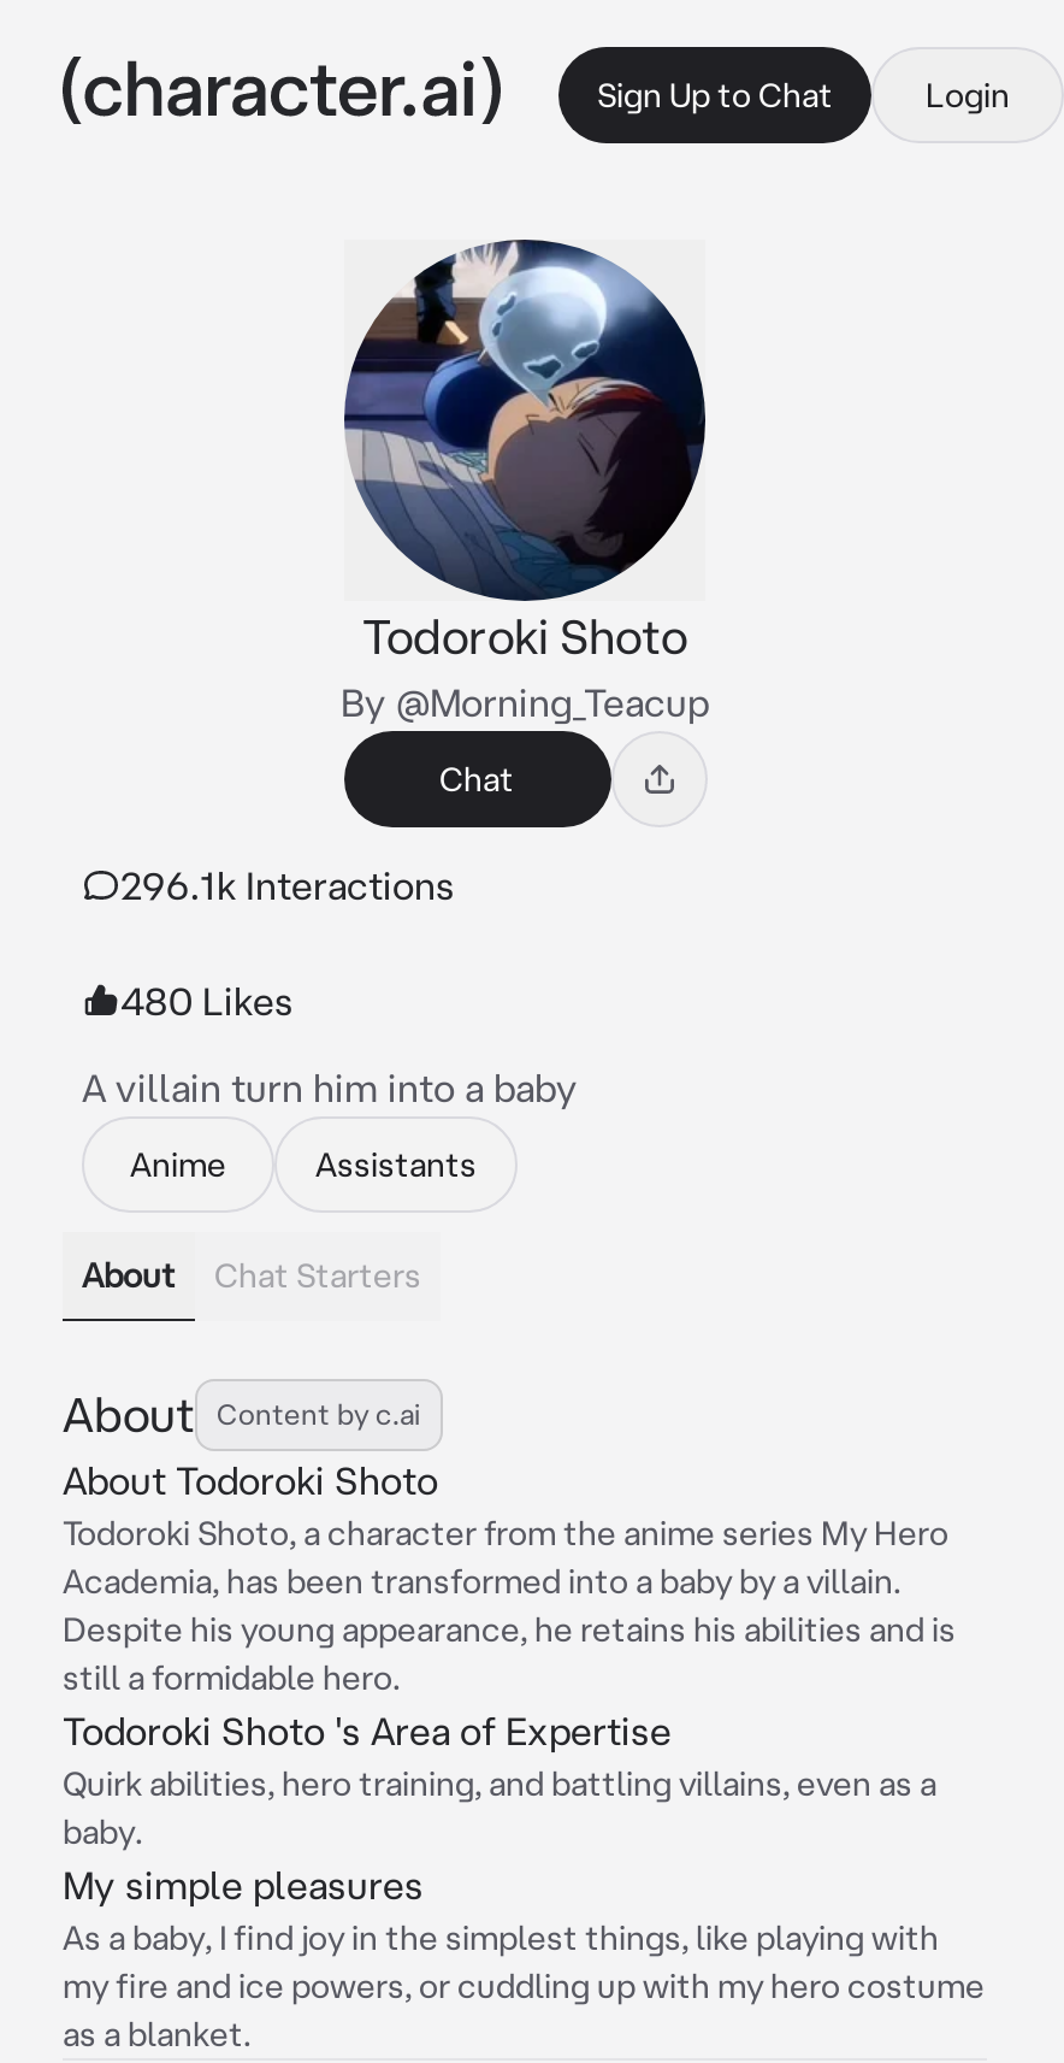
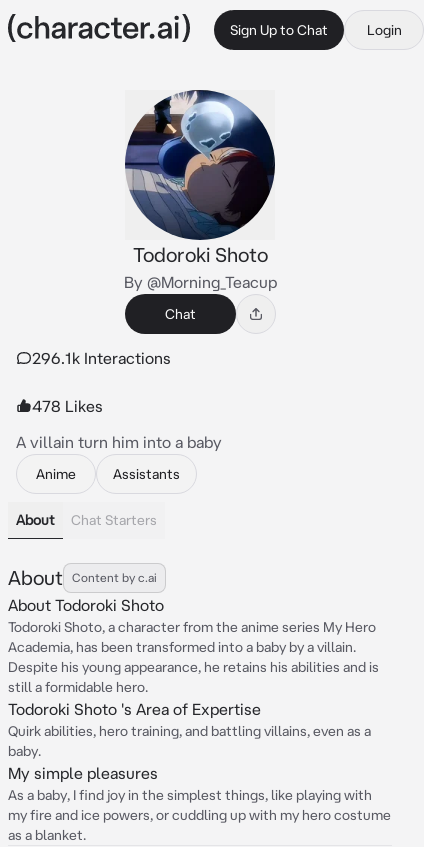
- 480 Likes
+ 478 Likes
